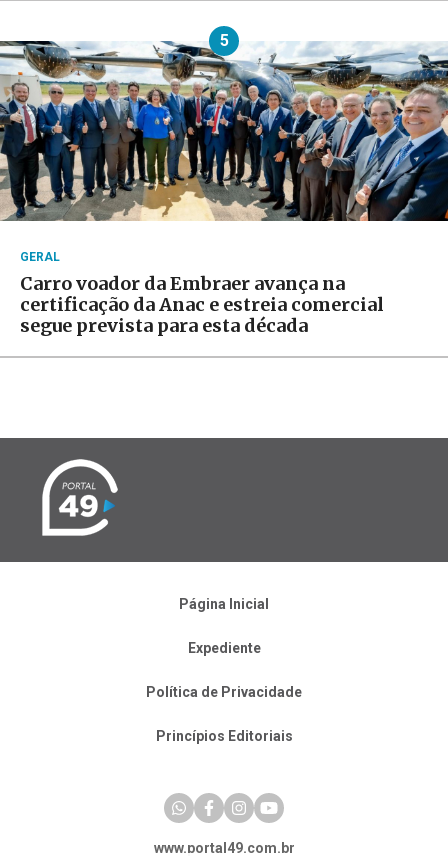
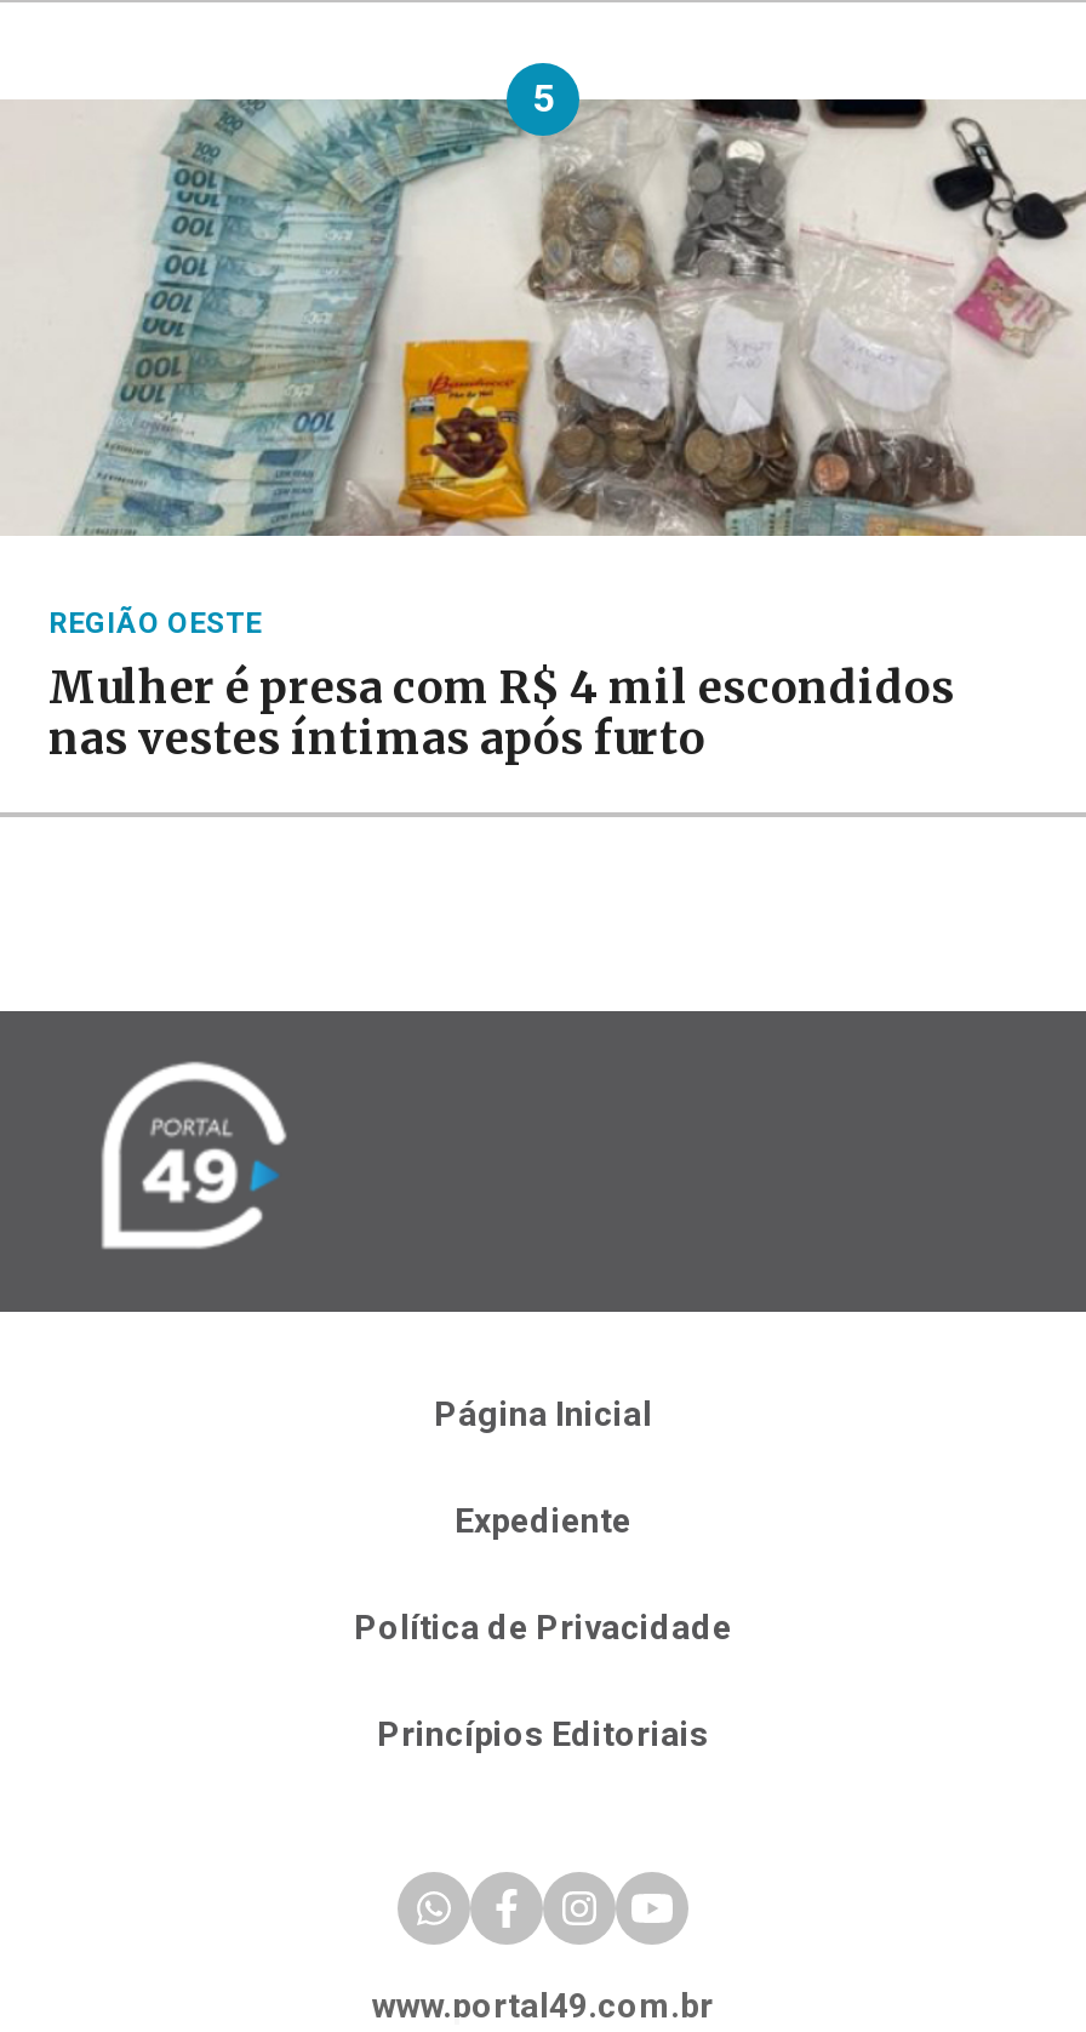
- [image]
- GERAL
- Carro voador da Embraer avança na
- certificação da Anac e estreia comercial
- segue prevista para esta década
+ [image]
+ REGIÃO OESTE
+ Mulher é presa com R$ 4 mil escondidos
+ nas vestes íntimas após furto
